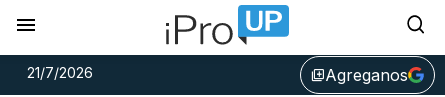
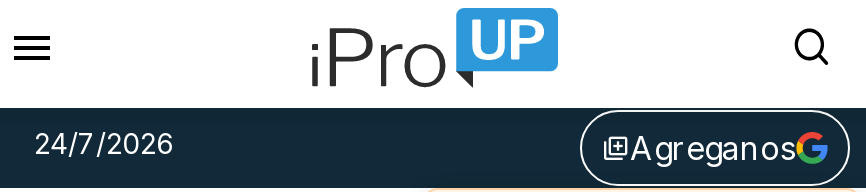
- 21/7/2026
+ 24/7/2026
